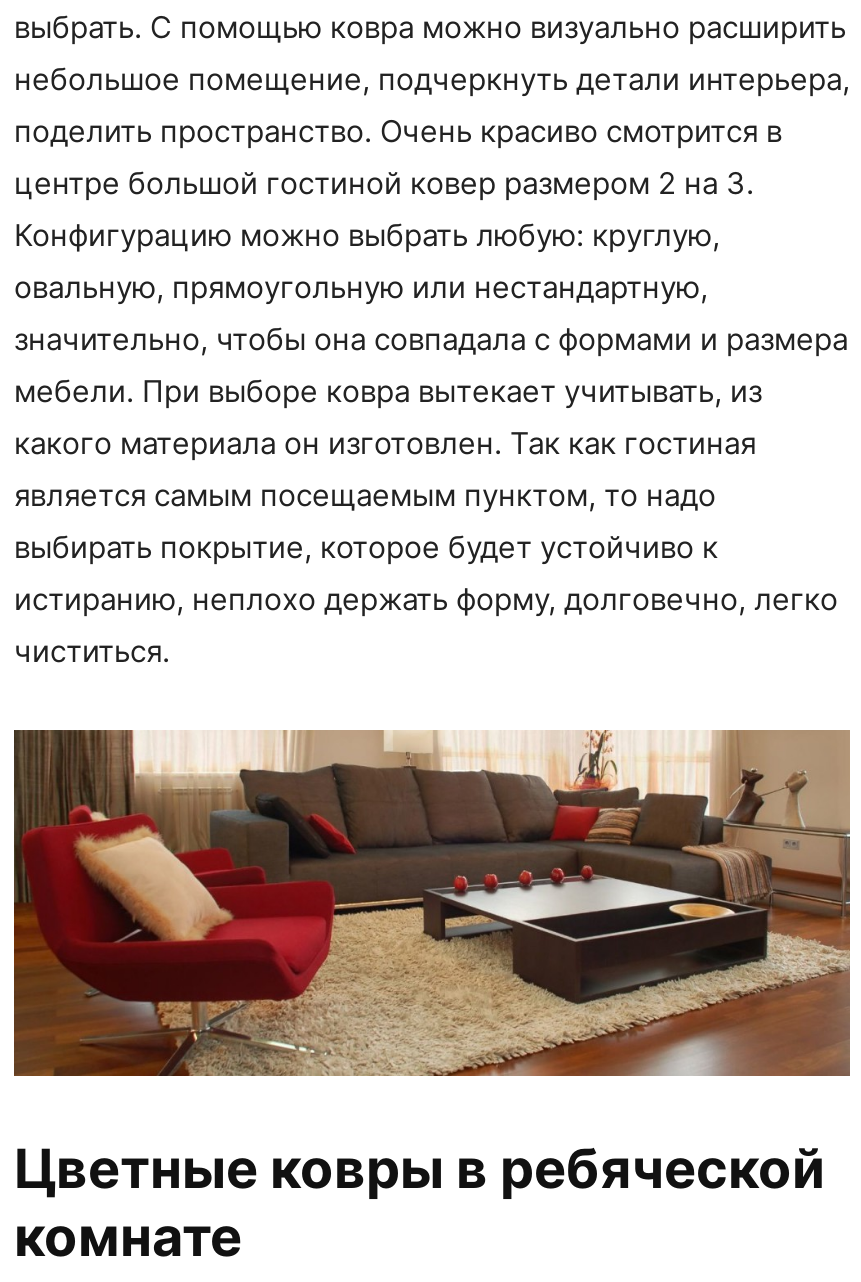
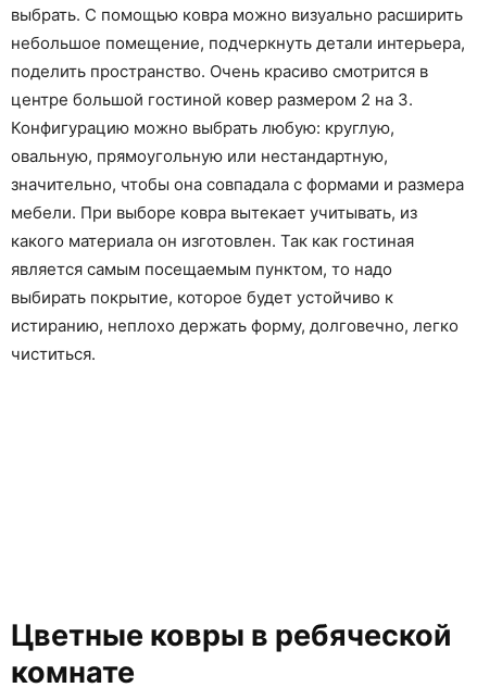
- [image]
